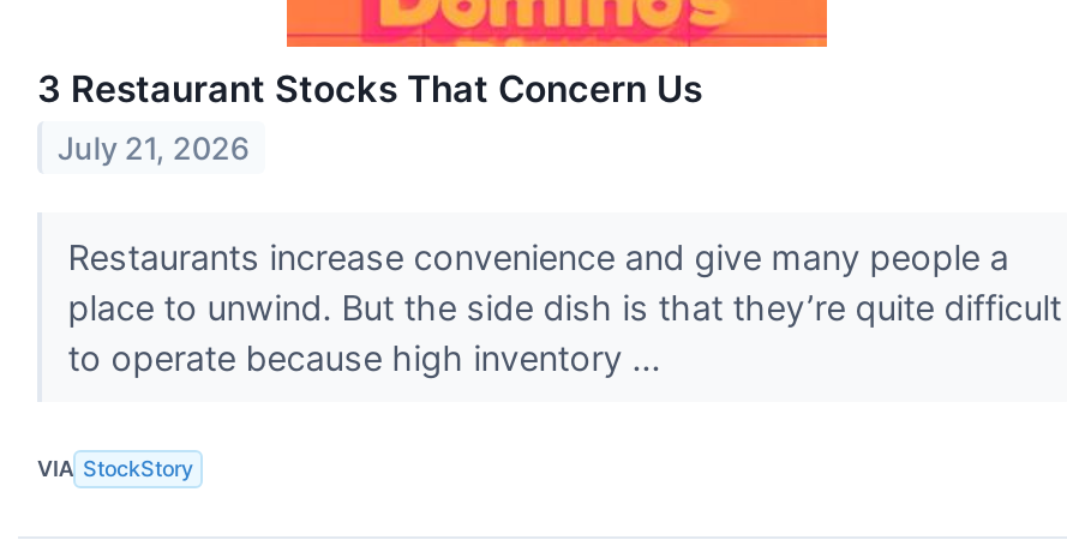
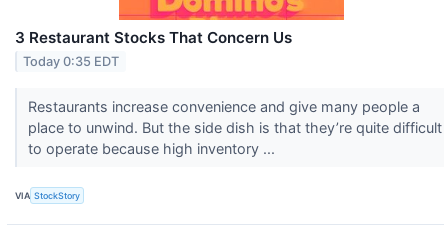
- July 21, 2026
+ Today 0:35 EDT
